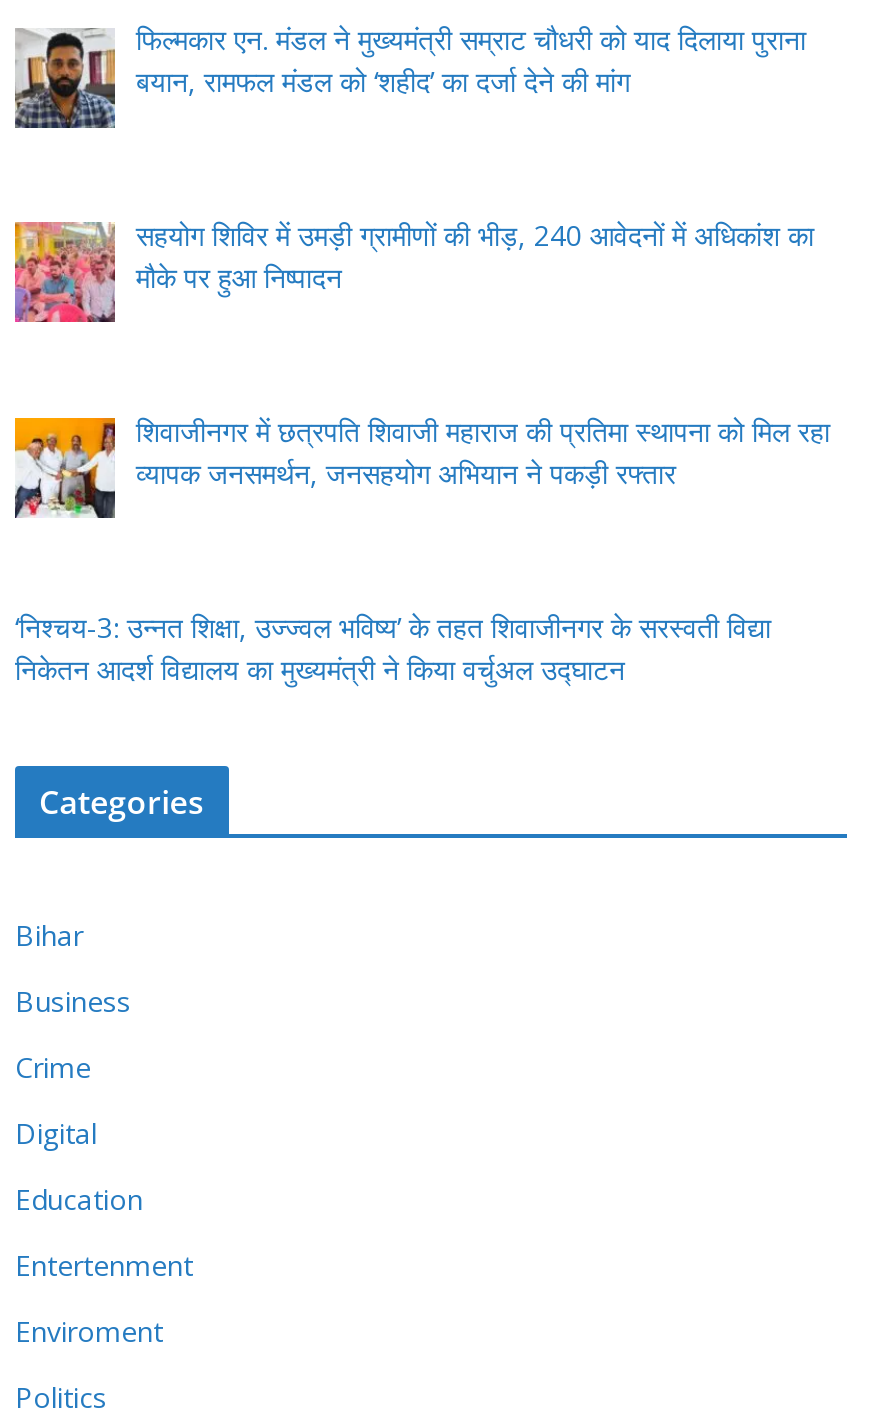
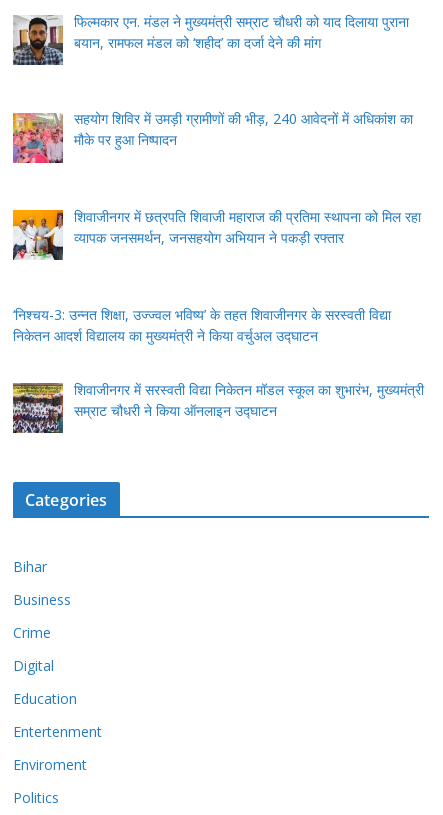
+ [image]
+ शिवाजीनगर में सरस्वती विद्या निकेतन मॉडल स्कूल का शुभारंभ, मुख्यमंत्री
+ सम्राट चौधरी ने किया ऑनलाइन उद्घाटन
